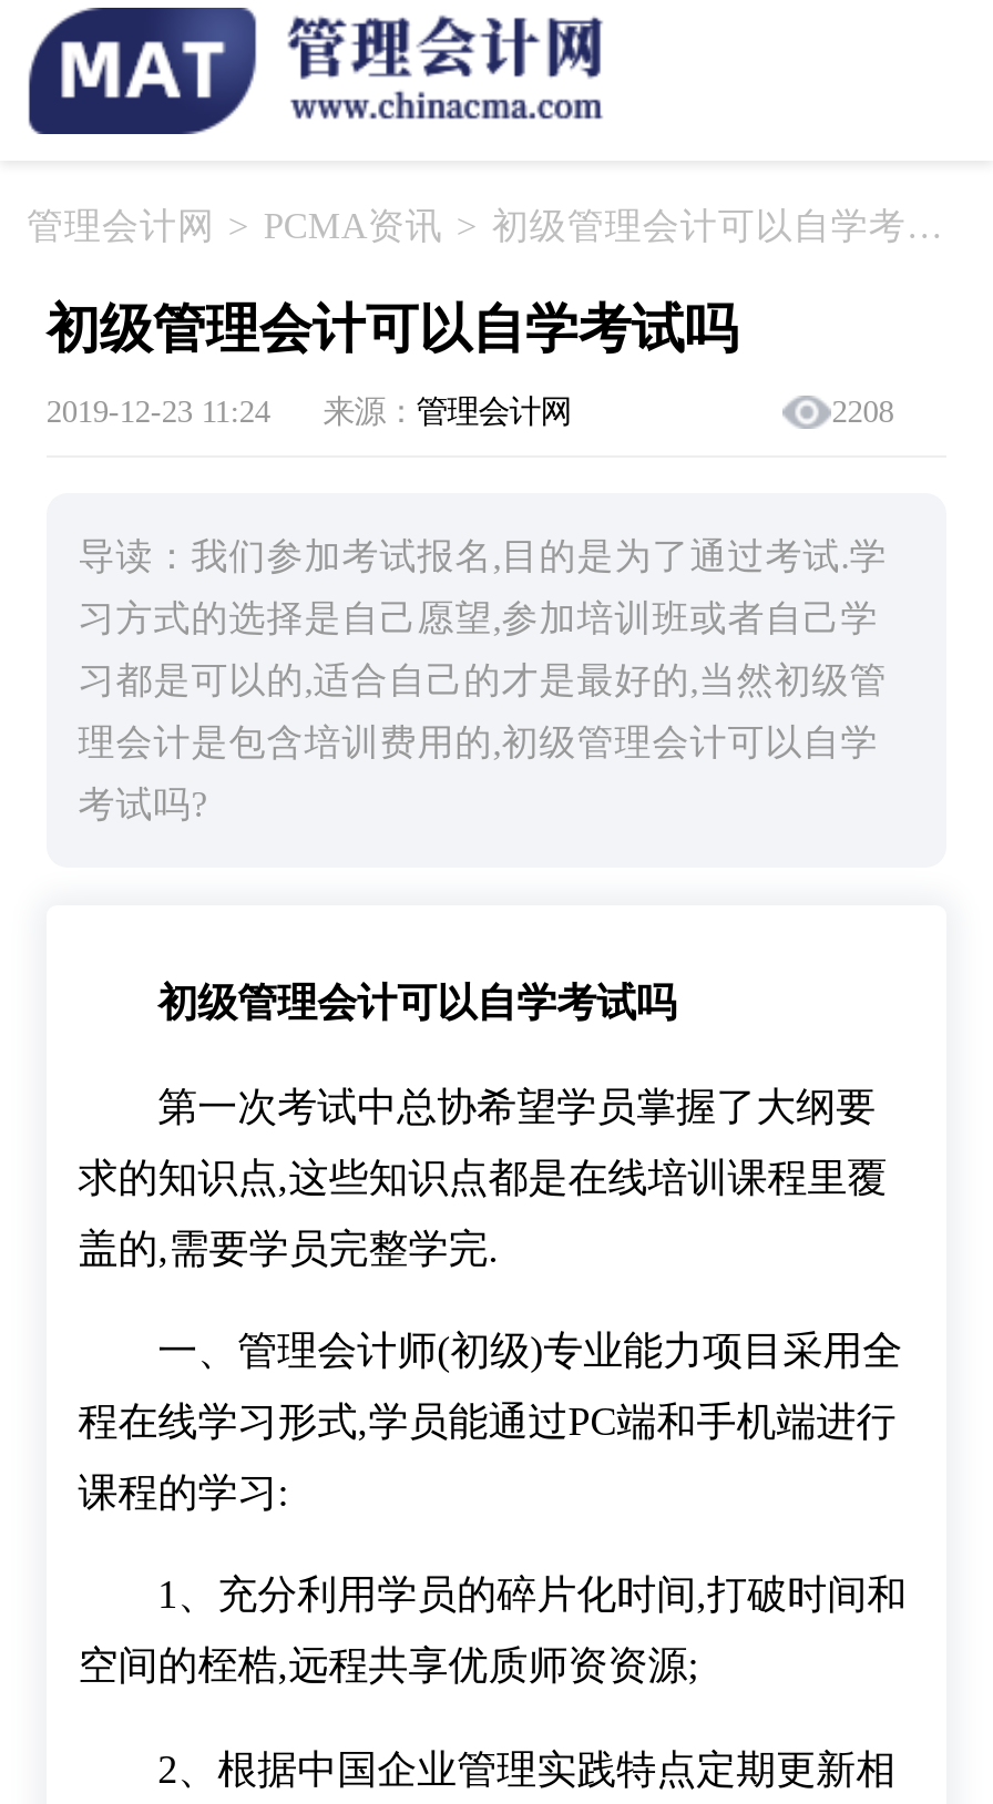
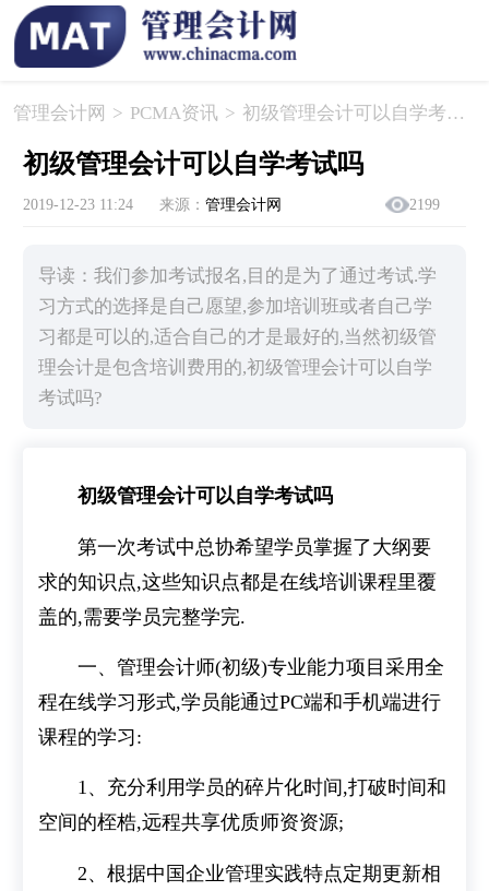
- 2208
+ 2199
